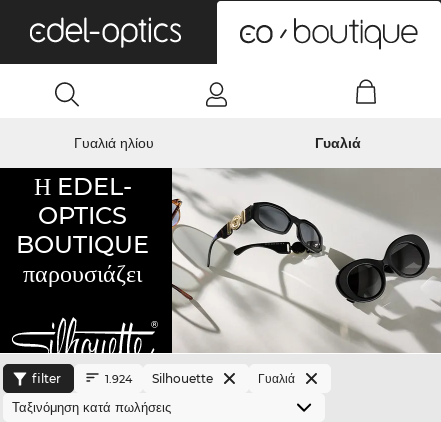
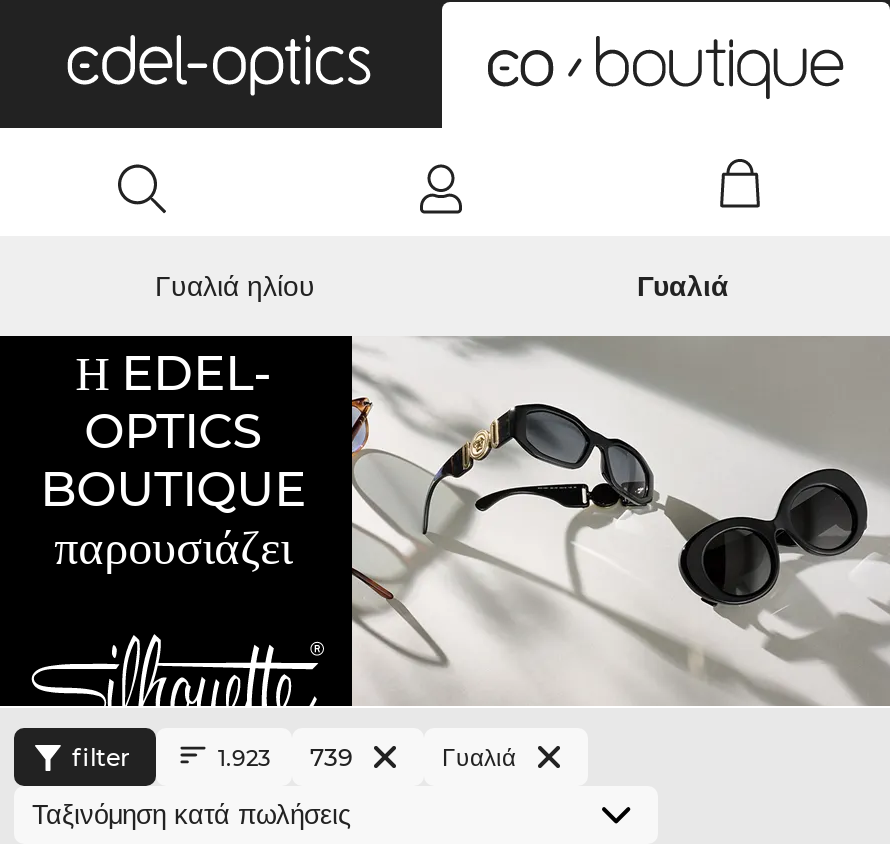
- 1.924
- Silhouette
+ 1.923
+ 739
